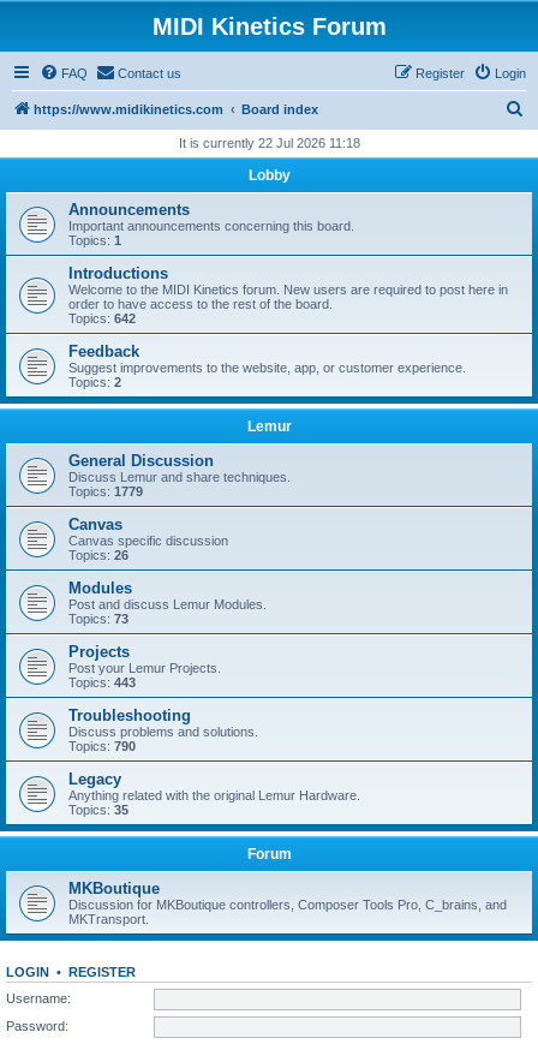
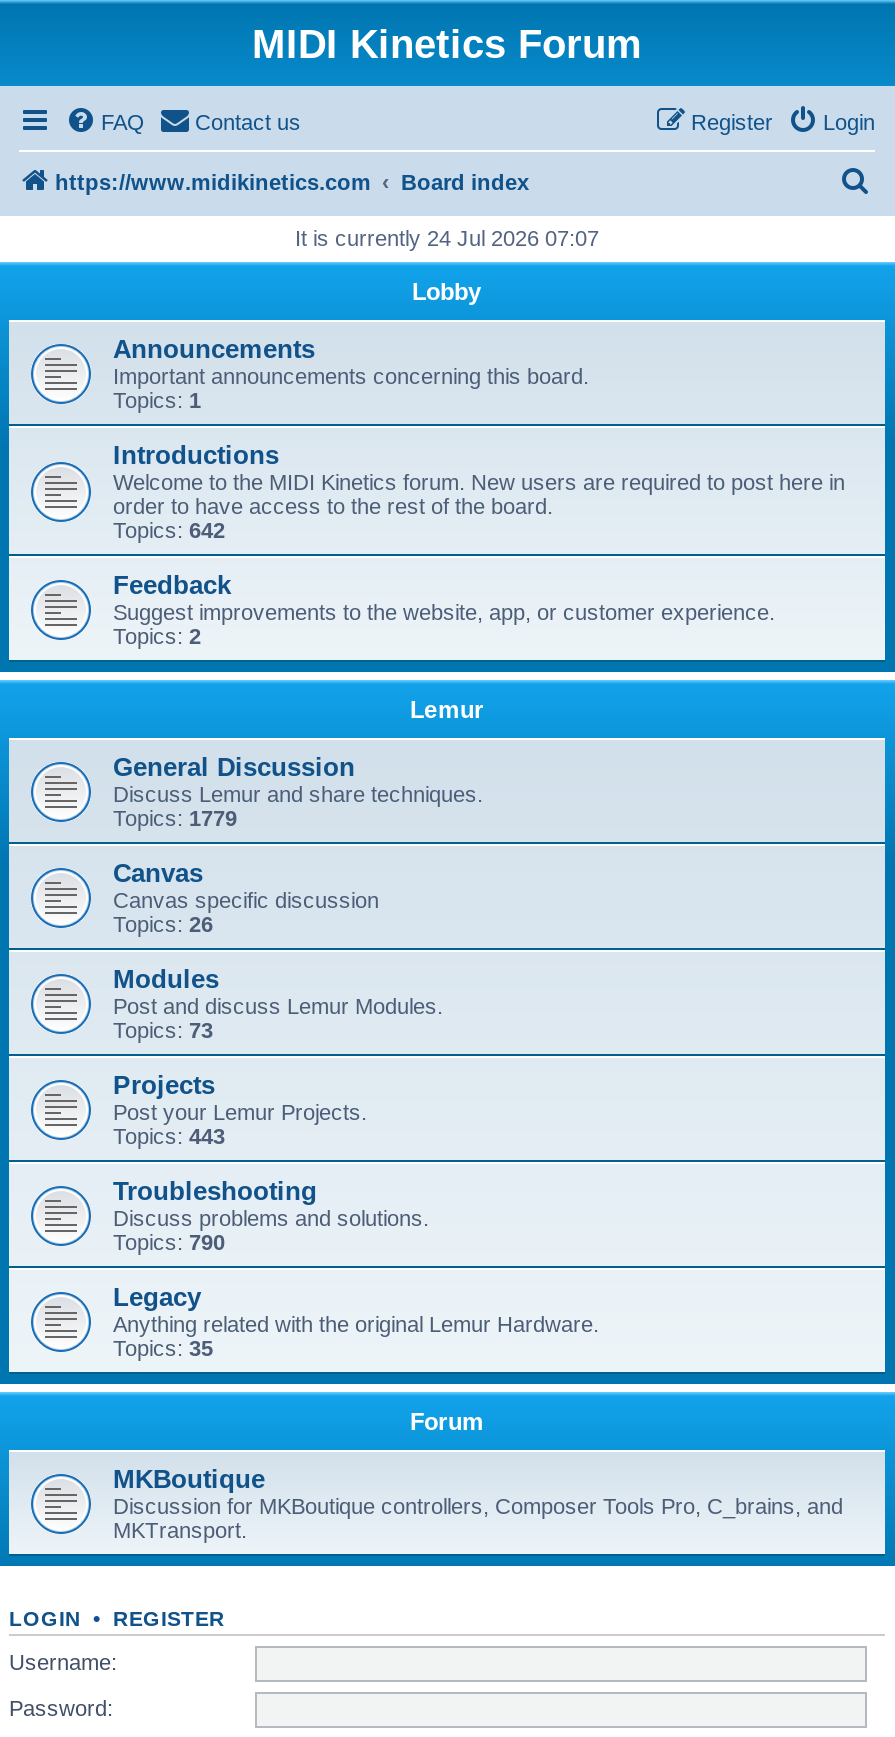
- It is currently 22 Jul 2026 11:18
+ It is currently 24 Jul 2026 07:07
